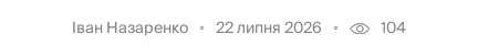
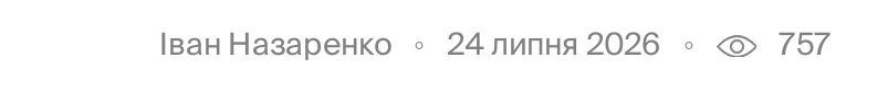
- 22 липня 2026
- 104
+ 24 липня 2026
+ 757
